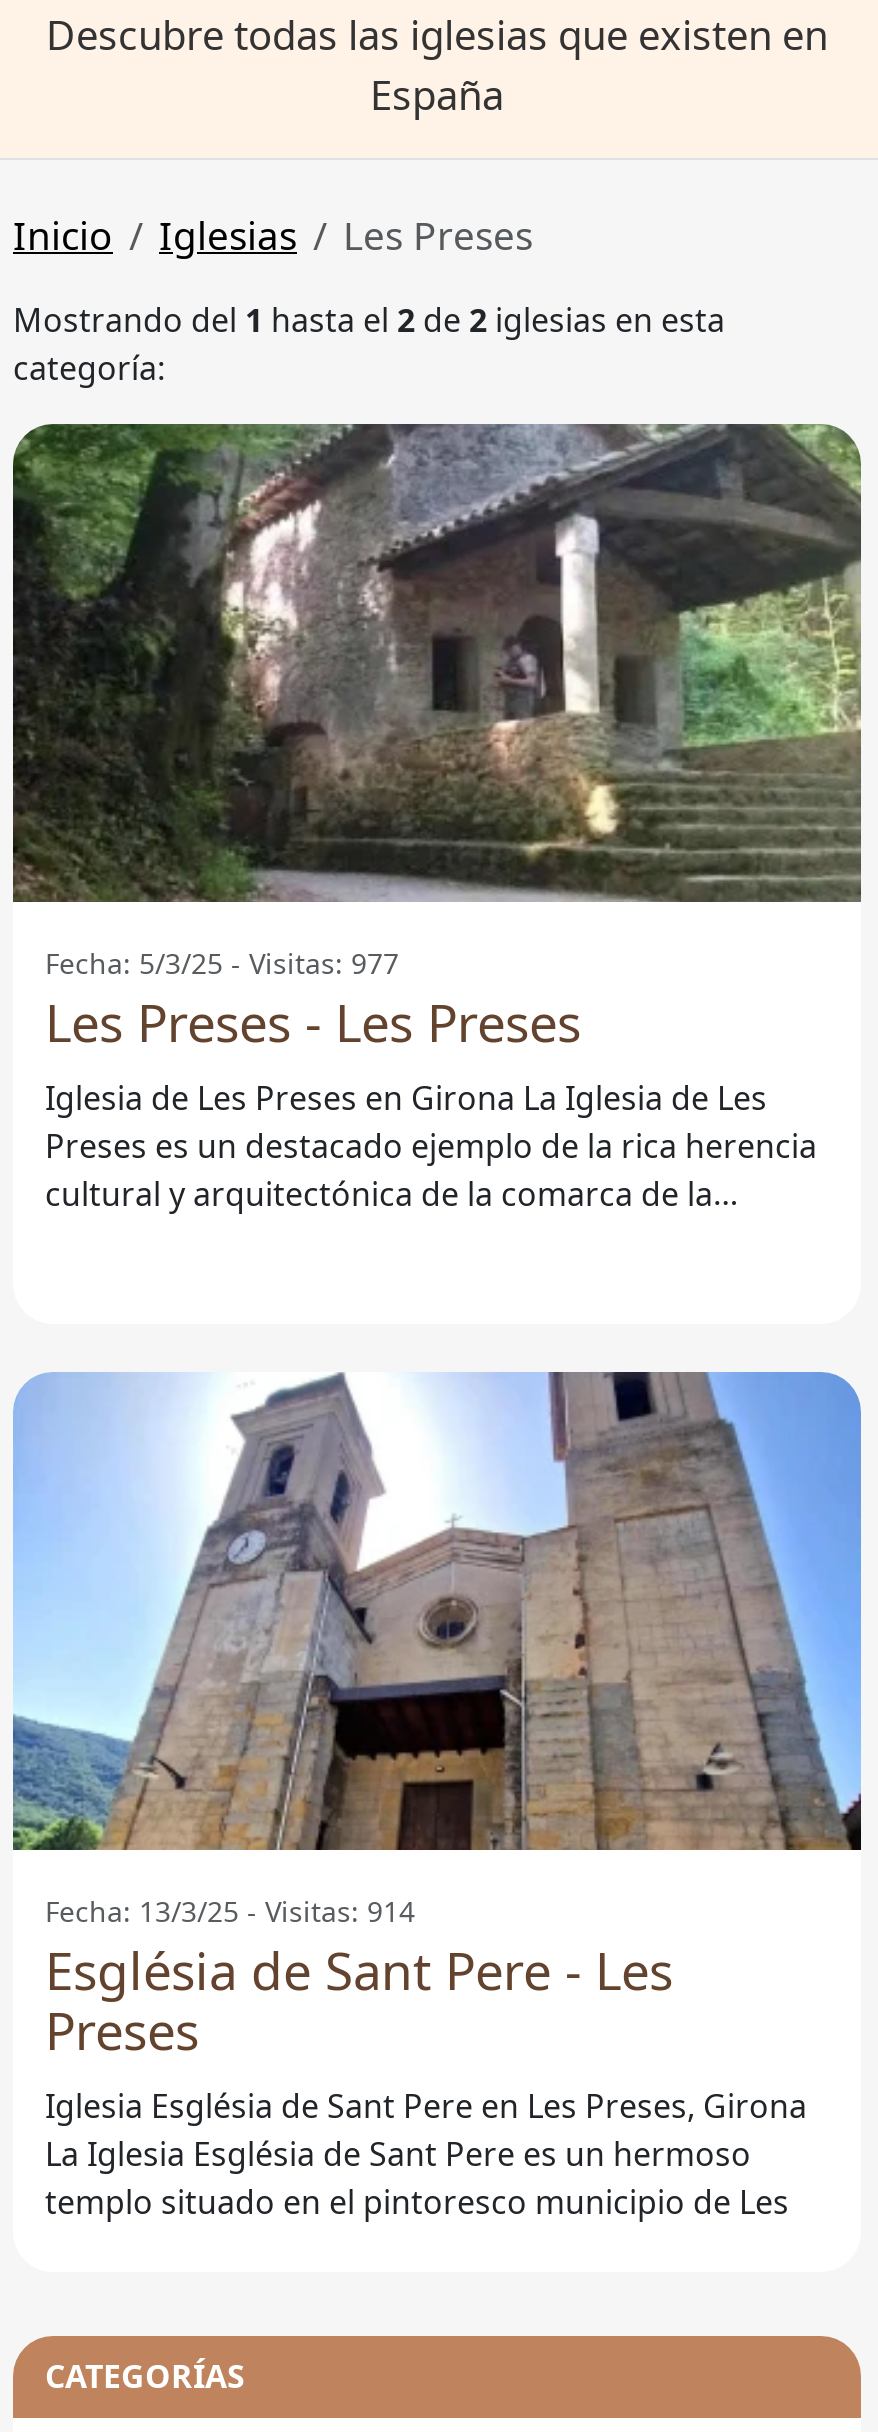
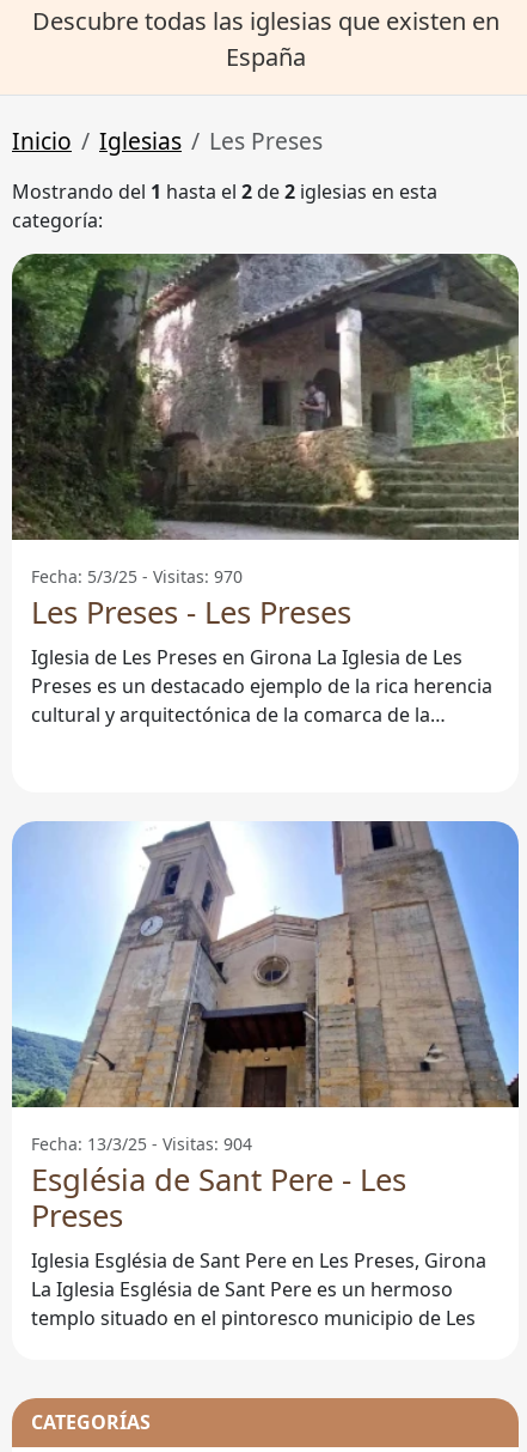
- Fecha: 5/3/25 - Visitas: 977
+ Fecha: 5/3/25 - Visitas: 970

- Fecha: 13/3/25 - Visitas: 914
+ Fecha: 13/3/25 - Visitas: 904
